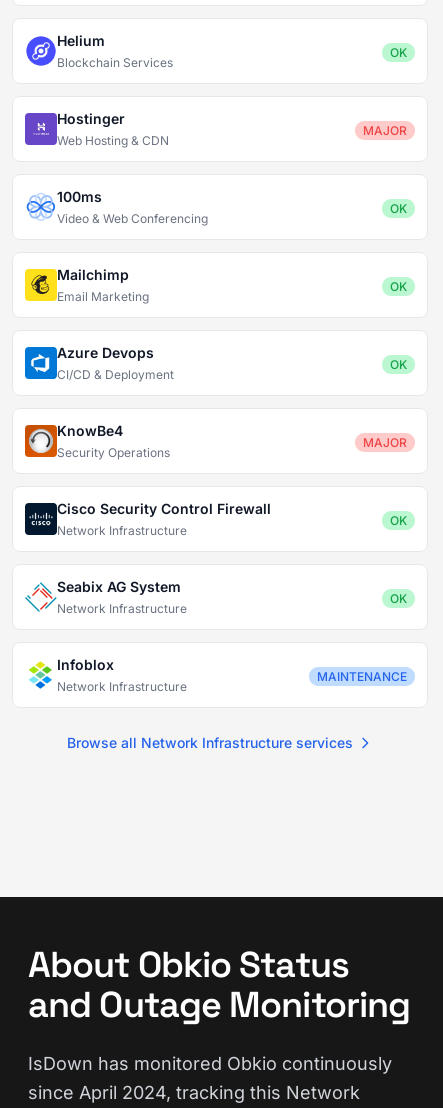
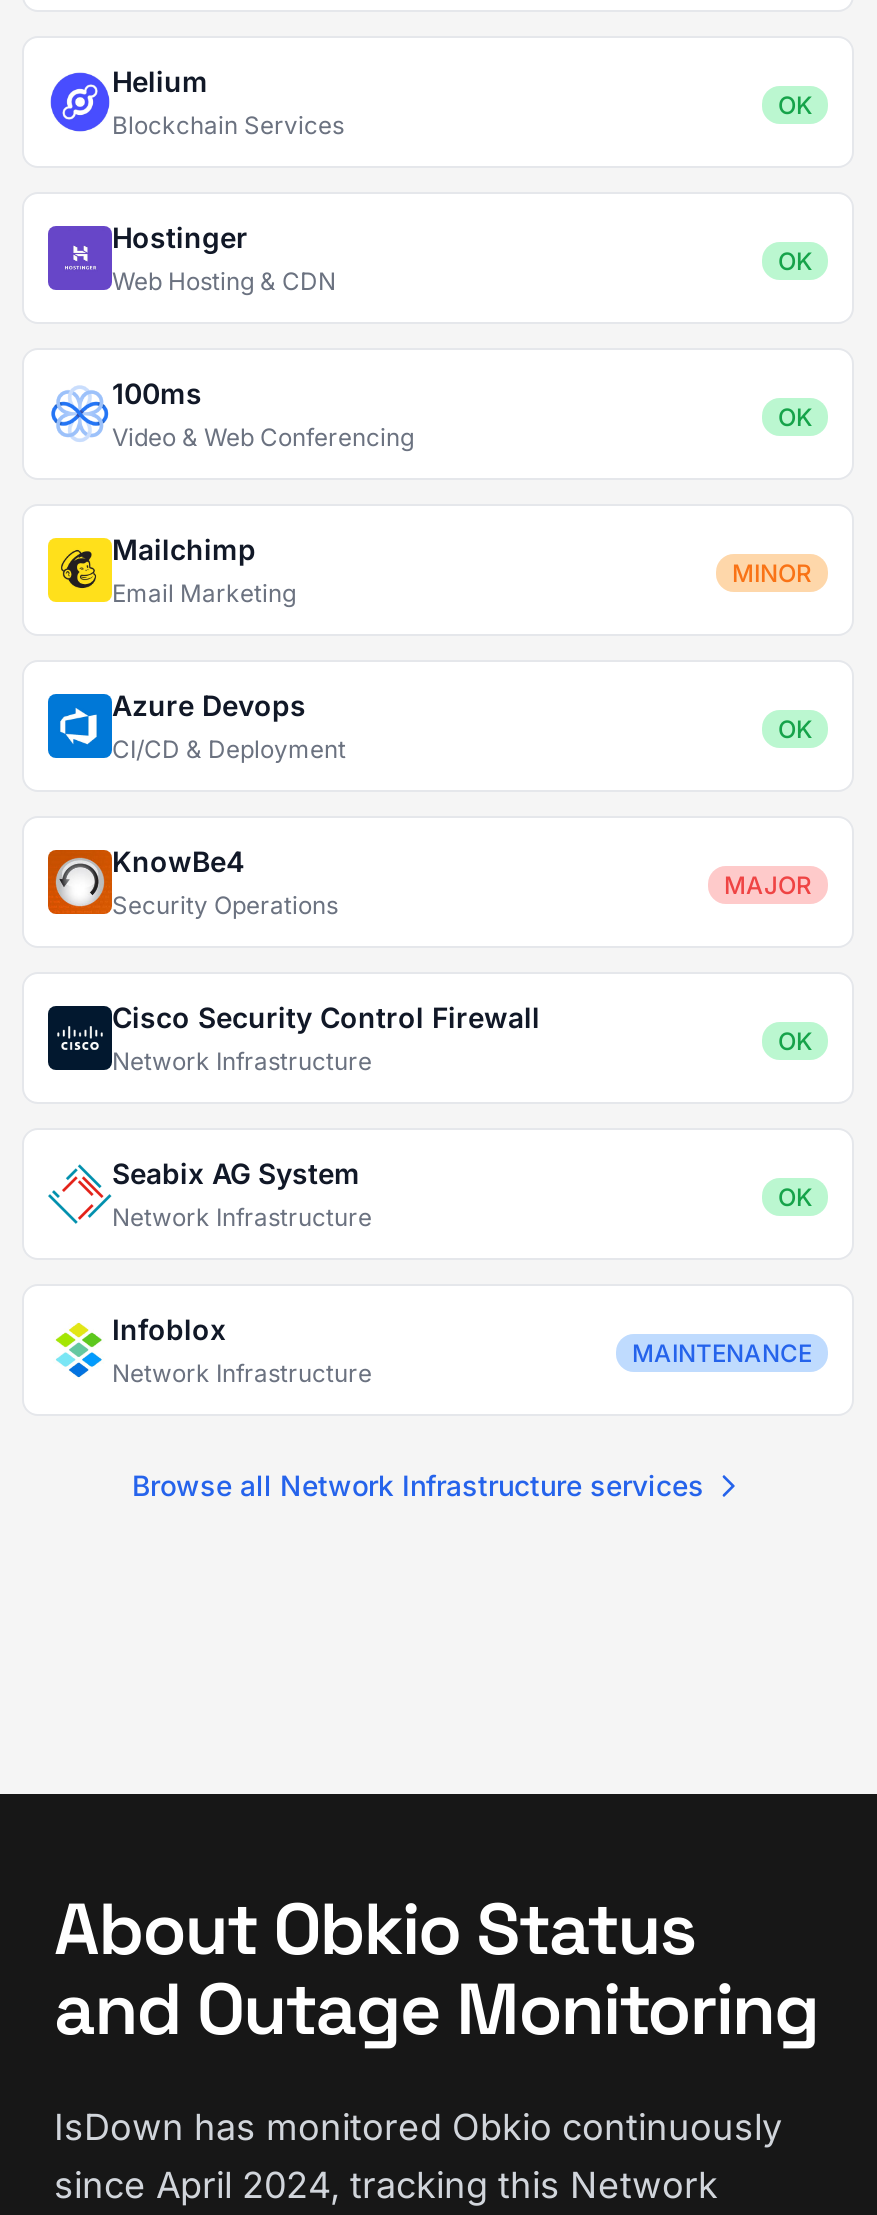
- MAJOR
+ OK

- OK
+ MINOR
